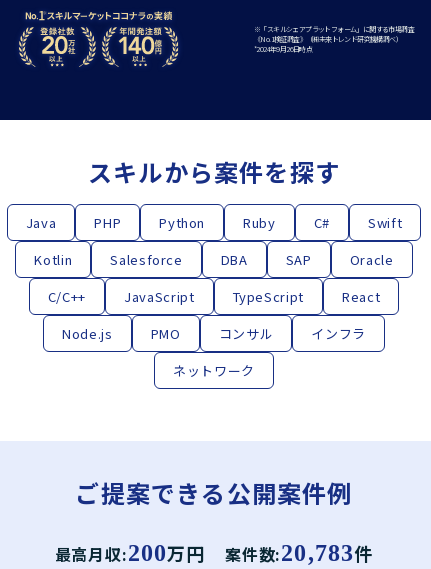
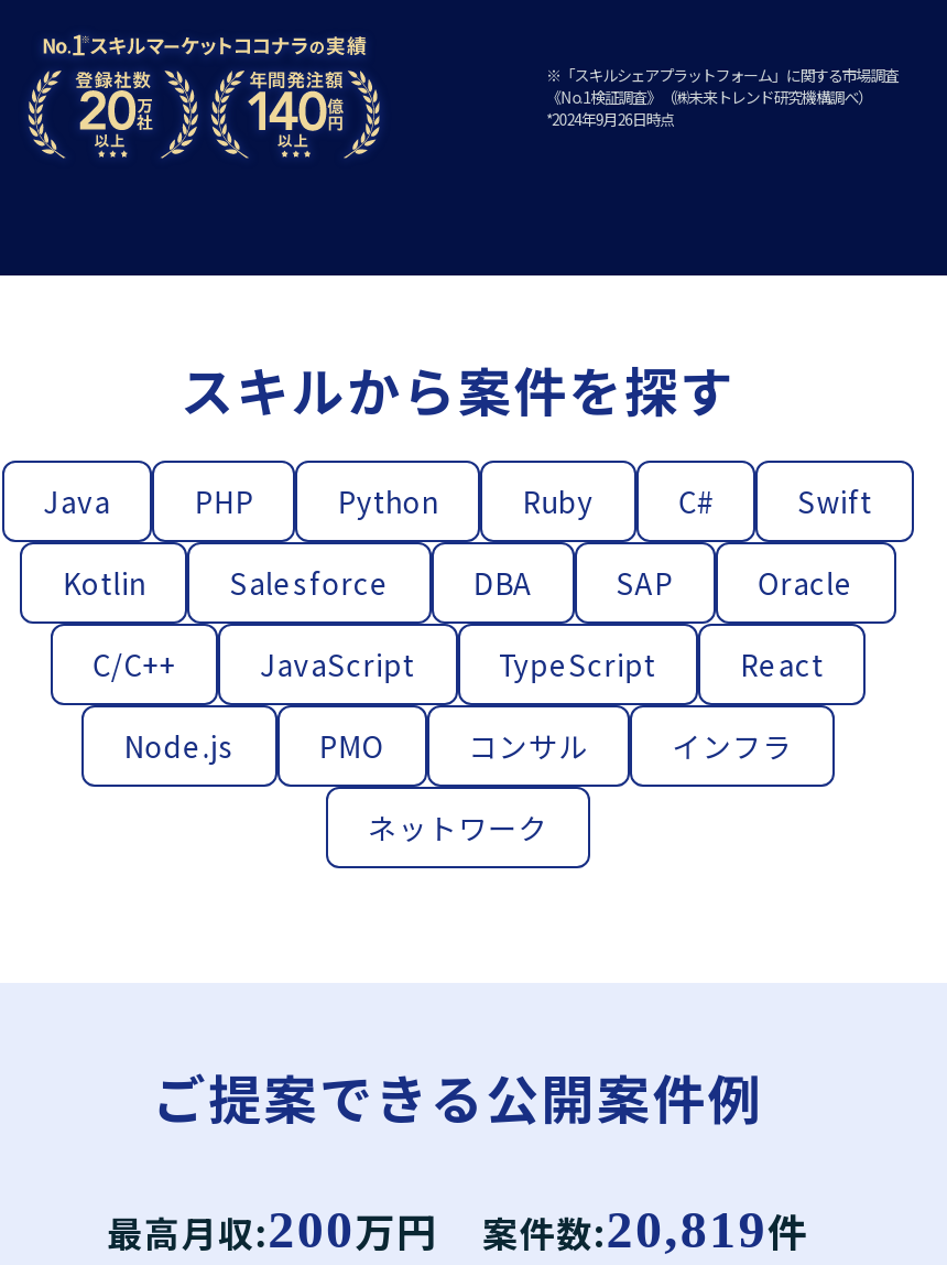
- 最高月収:200万円 案件数:20,783件
+ 最高月収:200万円 案件数:20,819件
